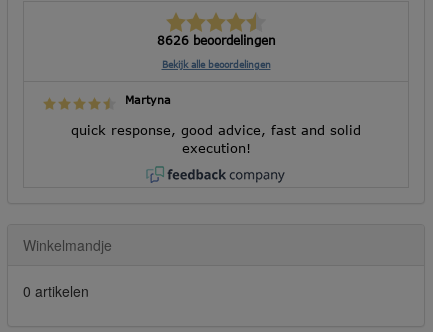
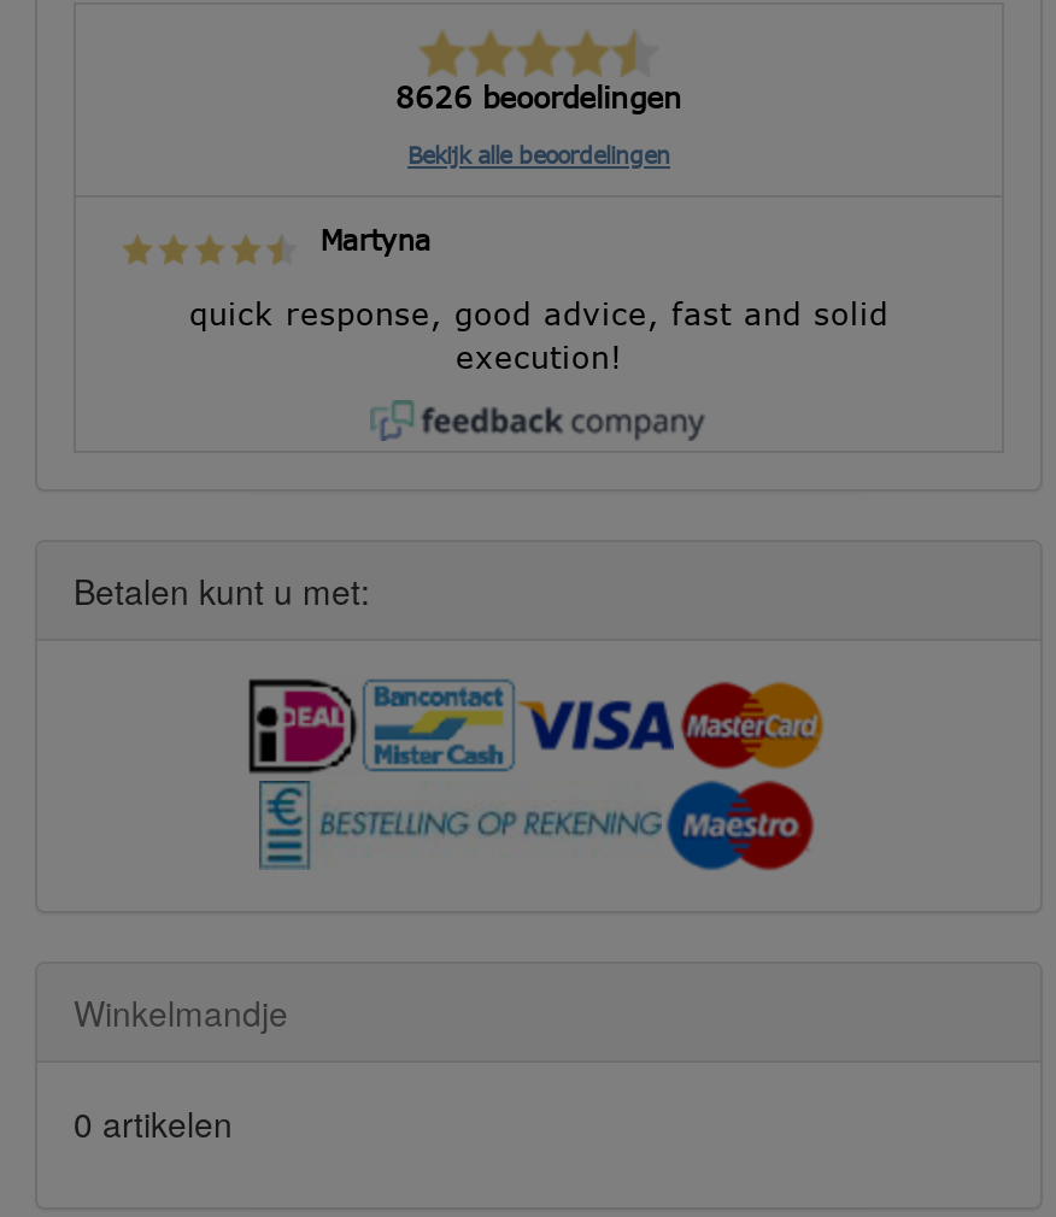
+ Betalen kunt u met:

+ [image]
